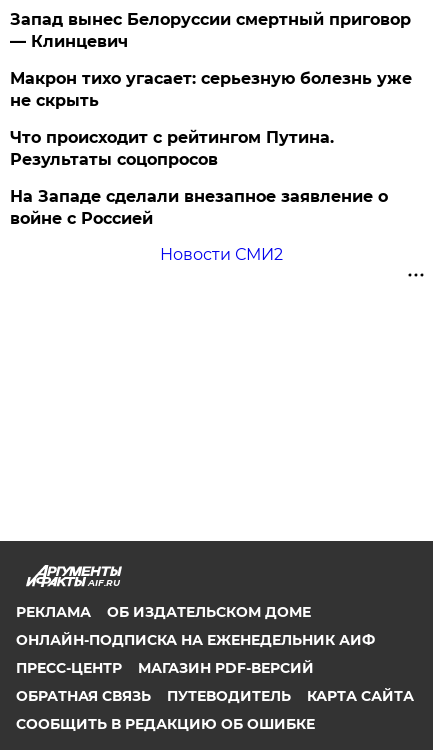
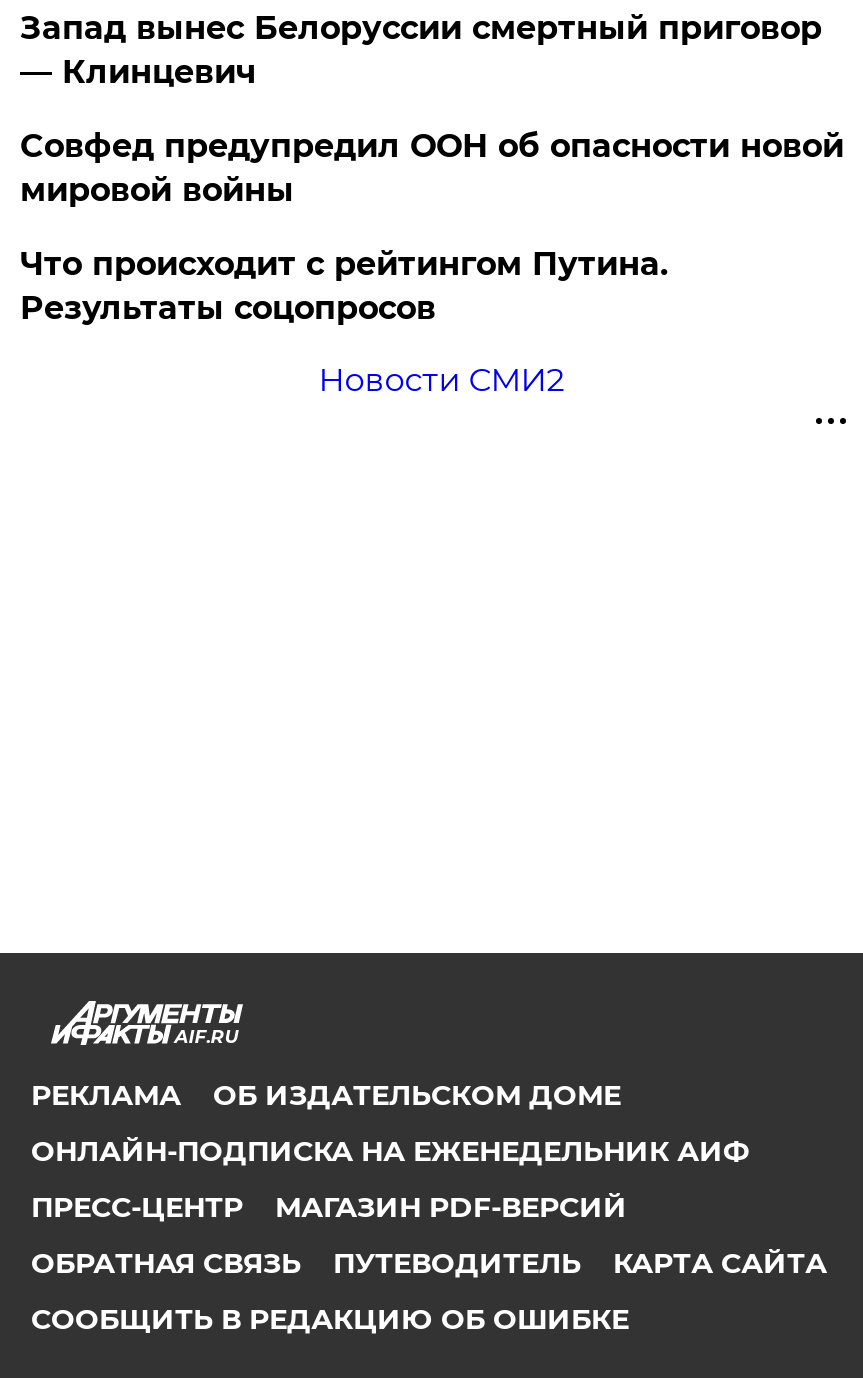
- Макрон тихо угасает: серьезную болезнь уже
- не скрыть
+ Совфед предупредил ООН об опасности новой
+ мировой войны

- На Западе сделали внезапное заявление о
- войне с Россией
